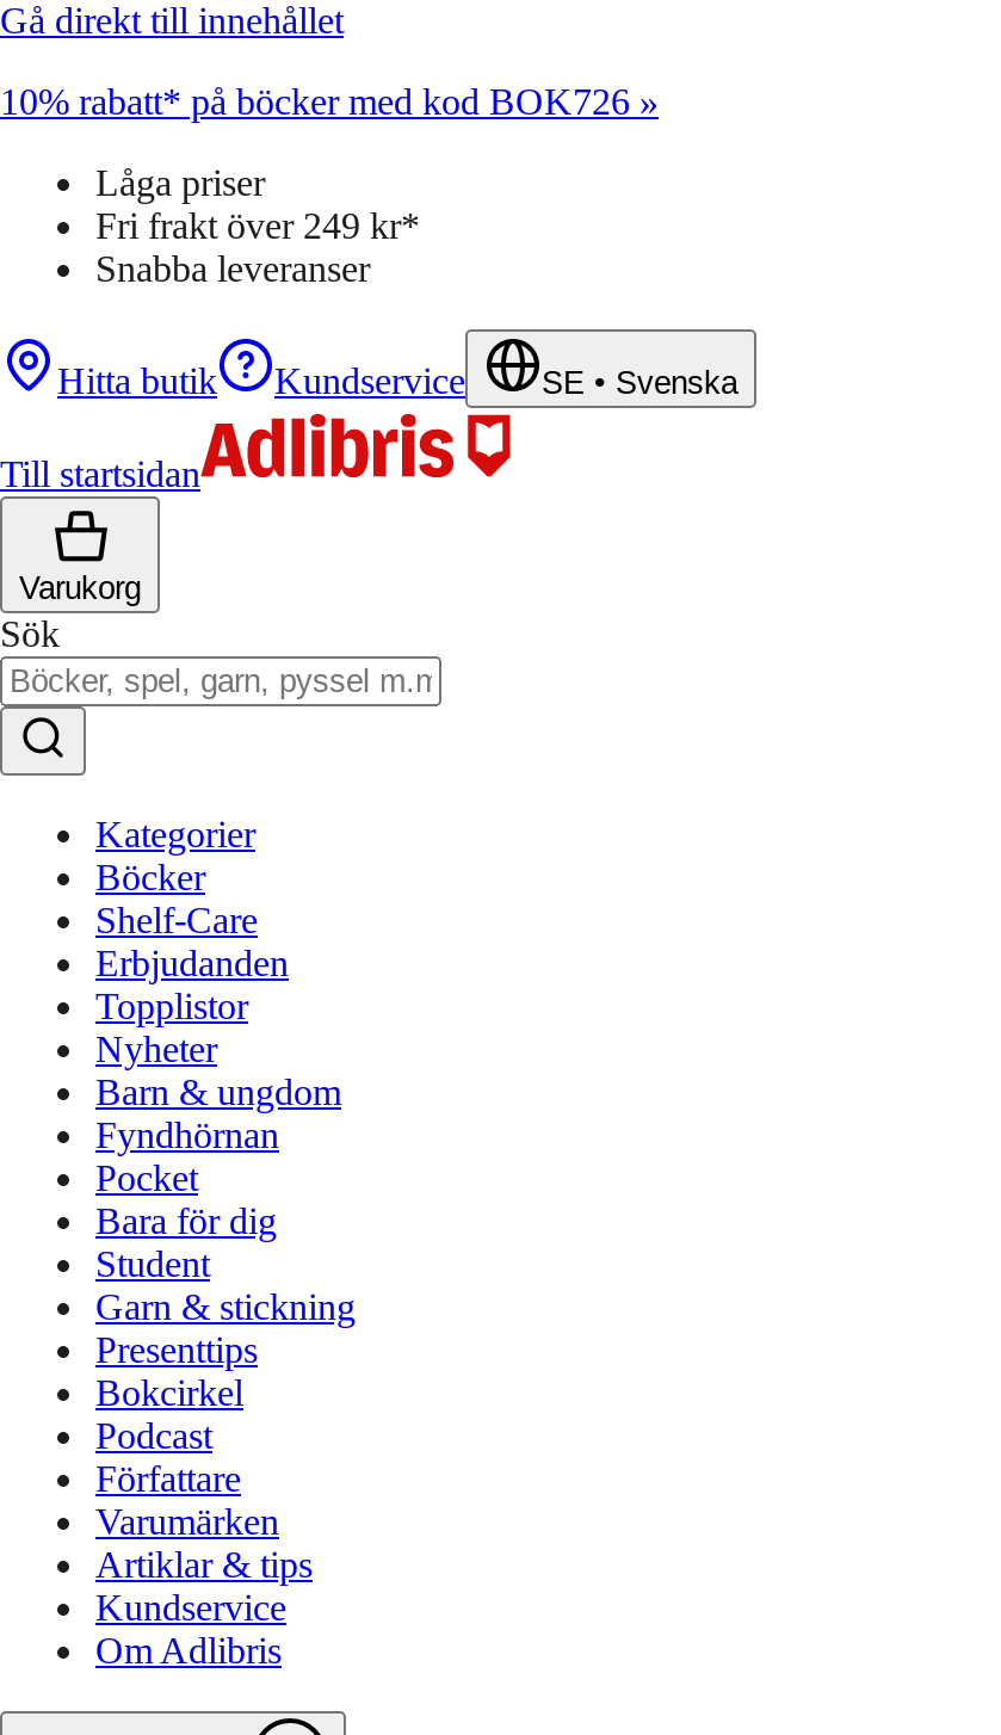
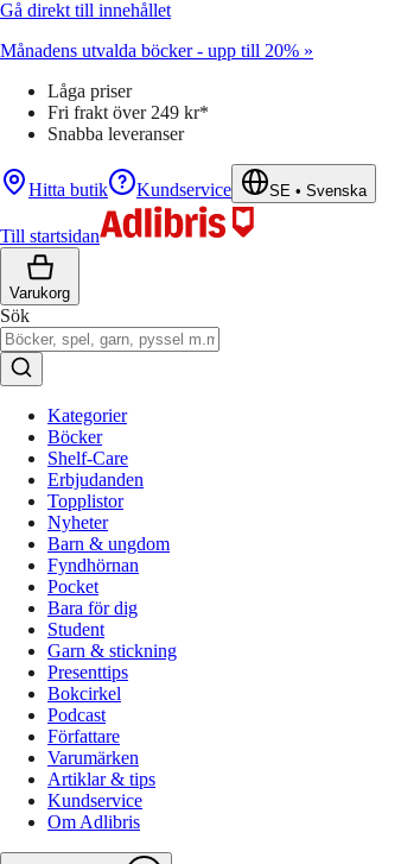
- 10% rabatt* på böcker med kod BOK726 »
+ Månadens utvalda böcker - upp till 20% »
